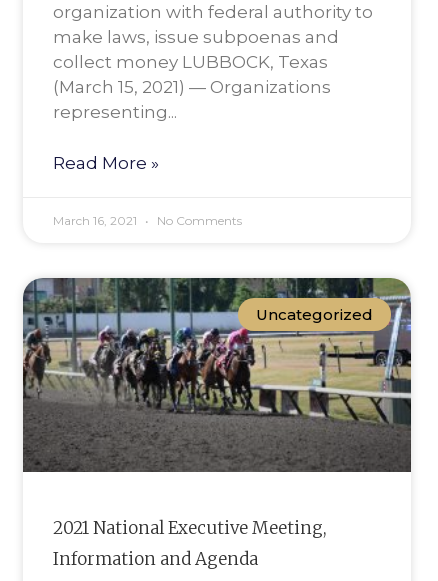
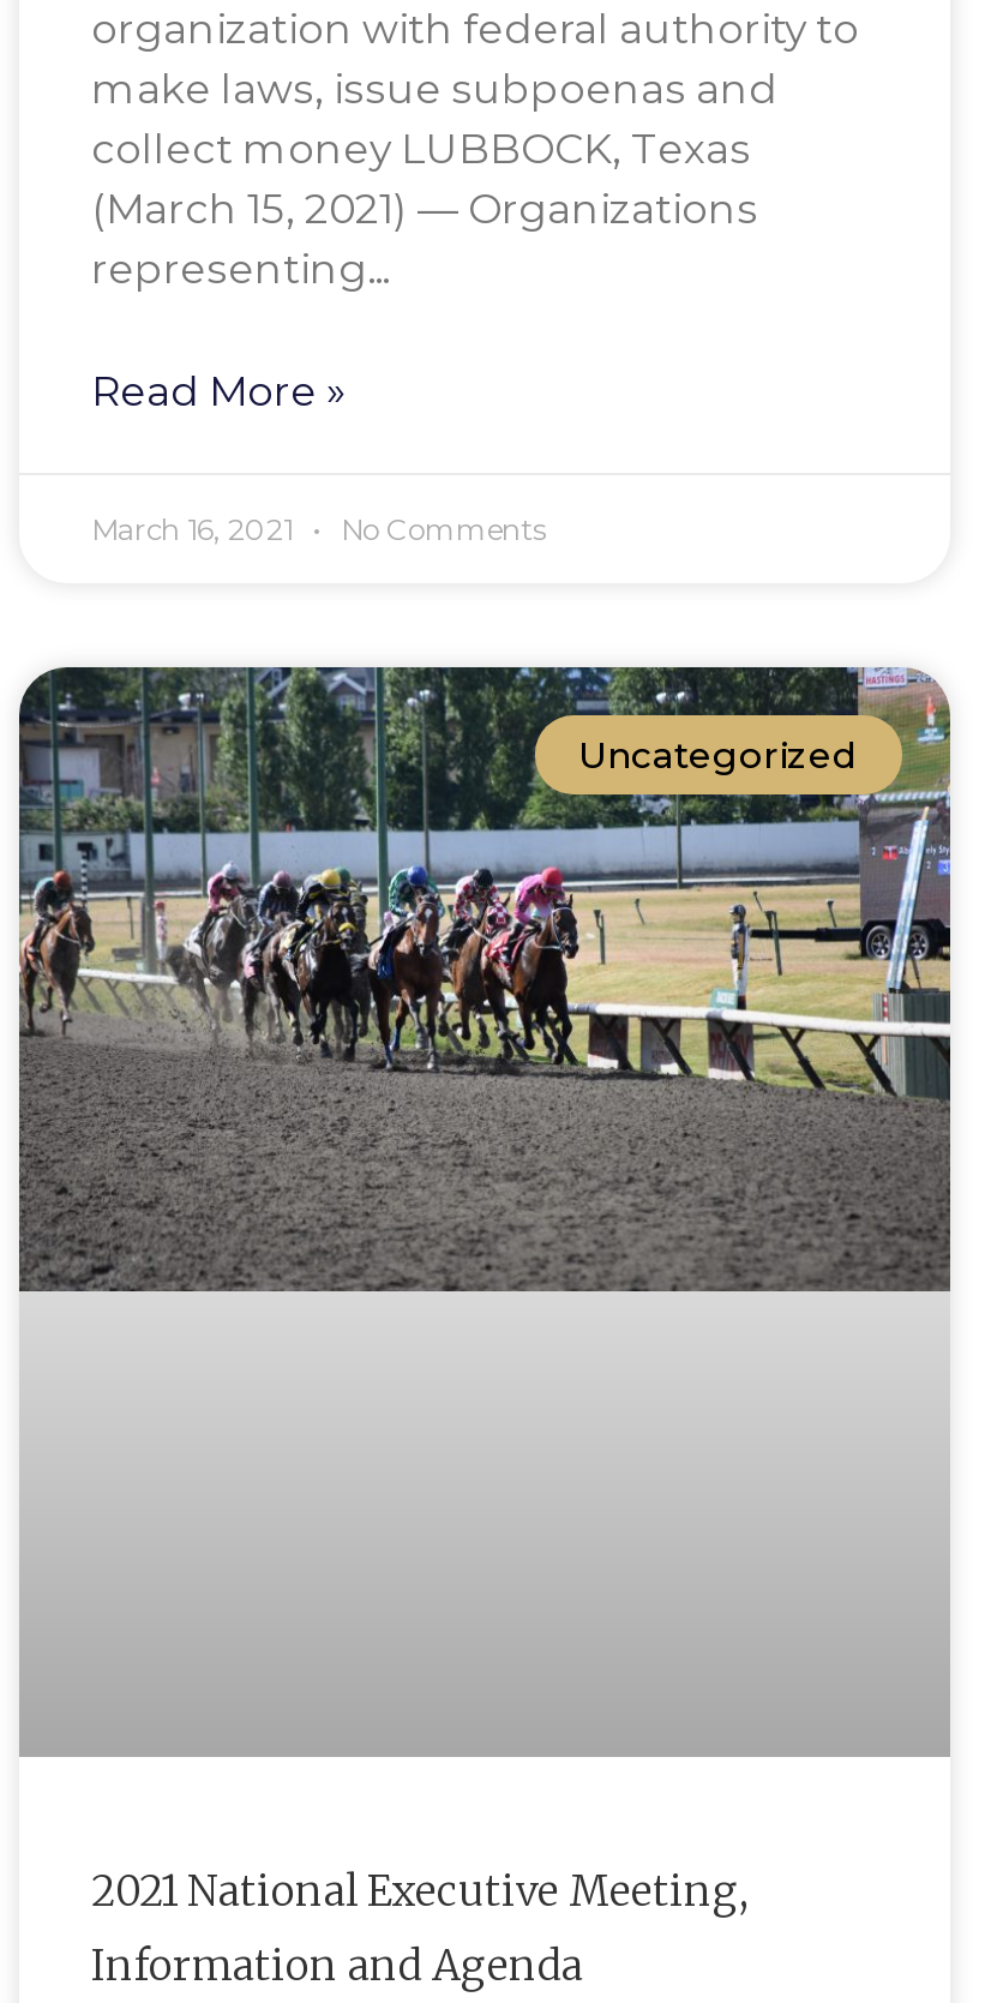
- [image]
+ [image]
